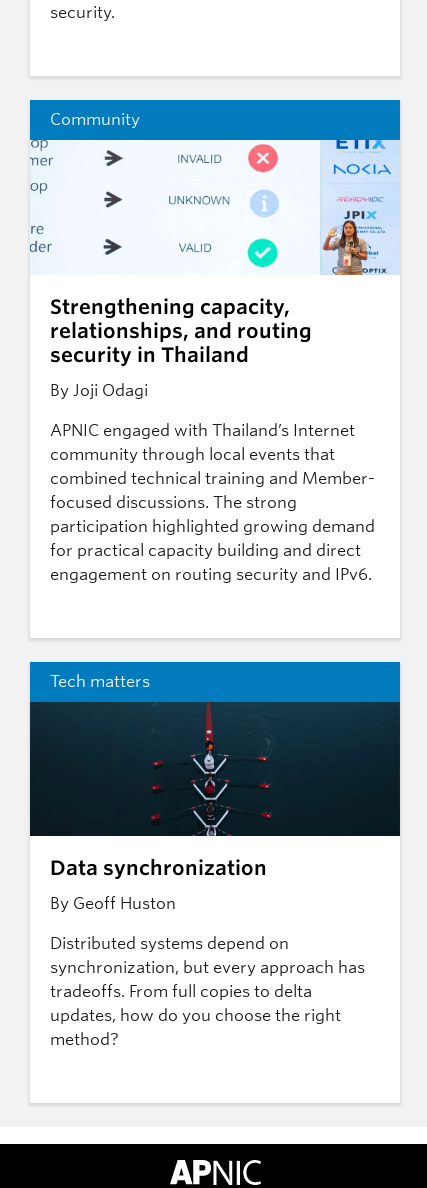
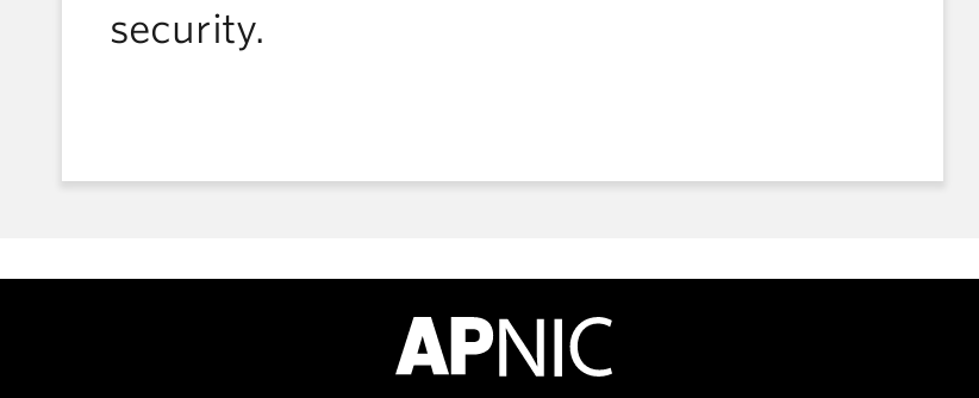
- [image]
- Community

- Strengthening capacity,
- relationships, and routing
- security in Thailand
- By Joji Odagi
- APNIC engaged with Thailand’s Internet
- community through local events that
- combined technical training and Member-
- focused discussions. The strong
- participation highlighted growing demand
- for practical capacity building and direct
- engagement on routing security and IPv6.

- [image]
- Tech matters

- Data synchronization
- By Geoff Huston
- Distributed systems depend on
- synchronization, but every approach has
- tradeoffs. From full copies to delta
- updates, how do you choose the right
- method?
